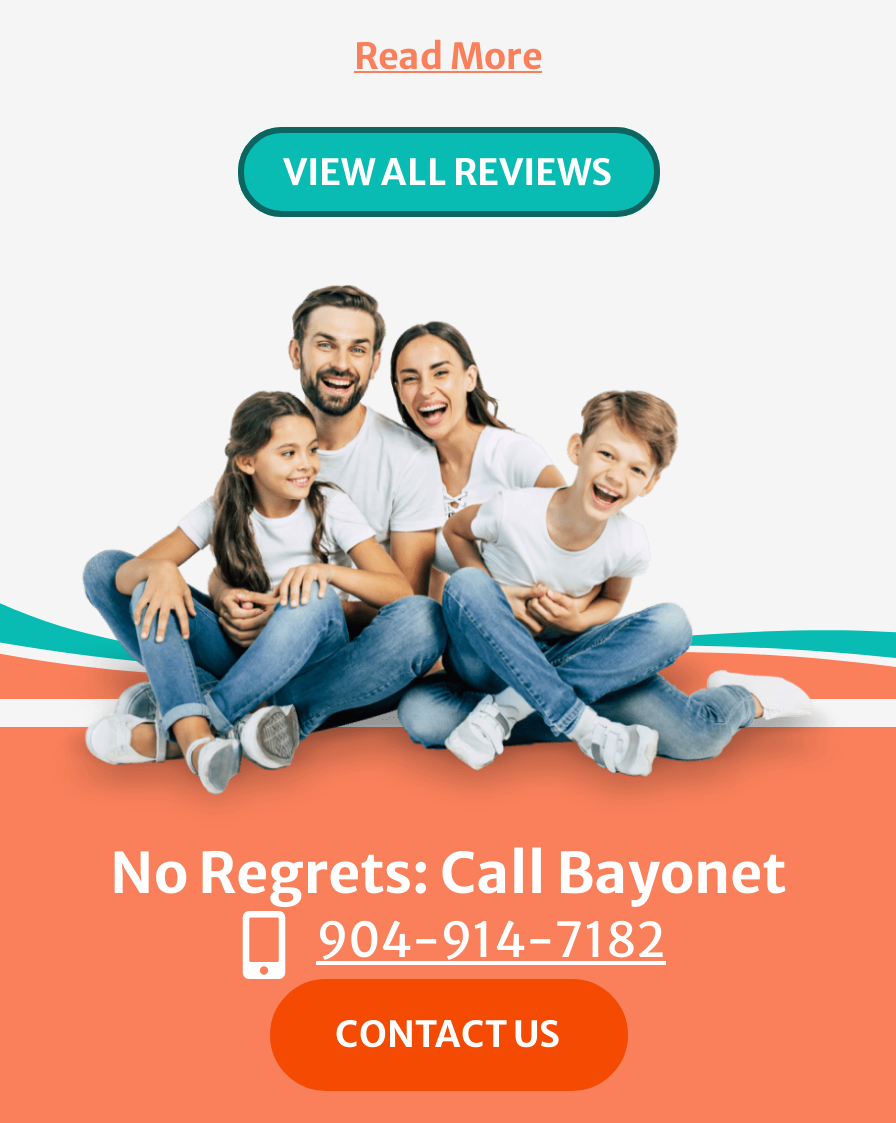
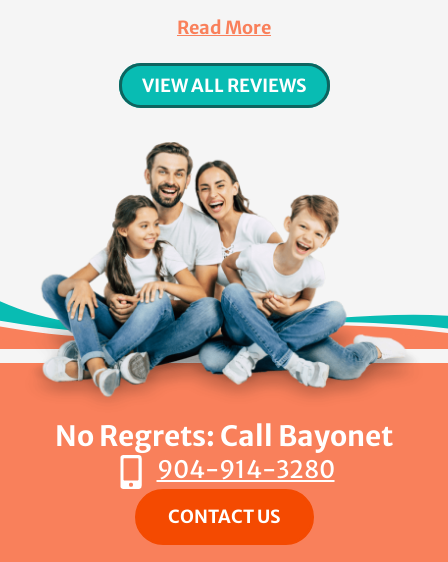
- 904-914-7182
+ 904-914-3280
